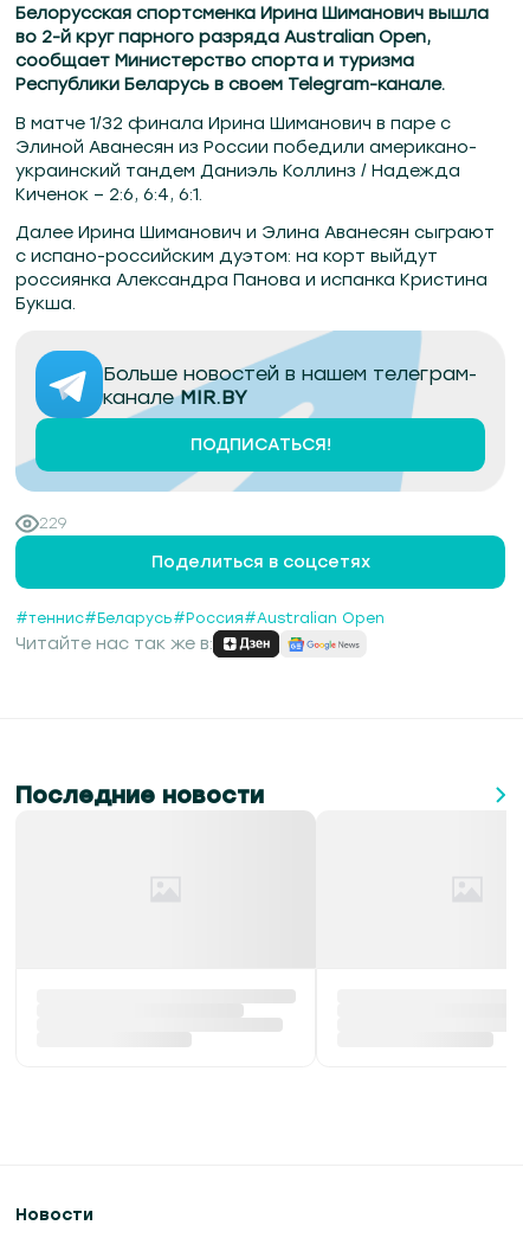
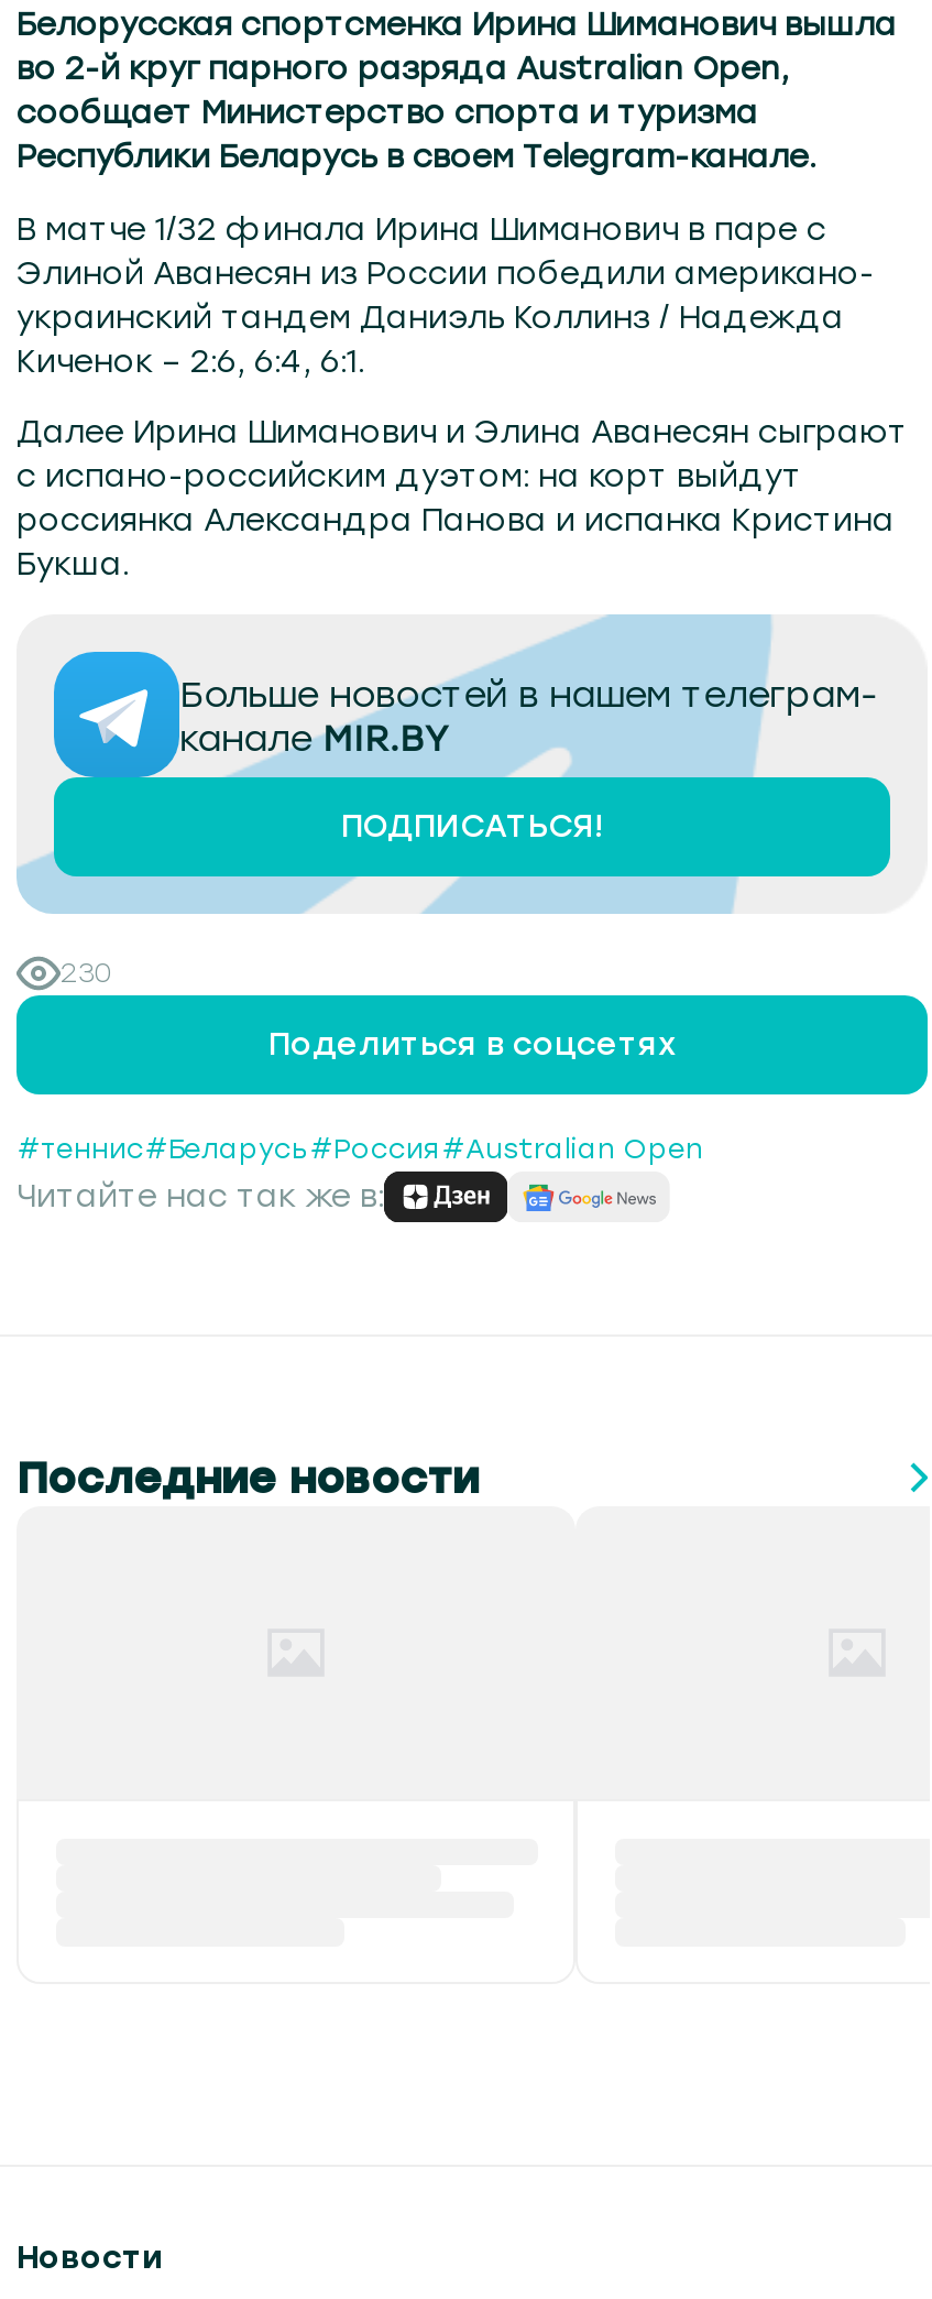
- 229
+ 230
